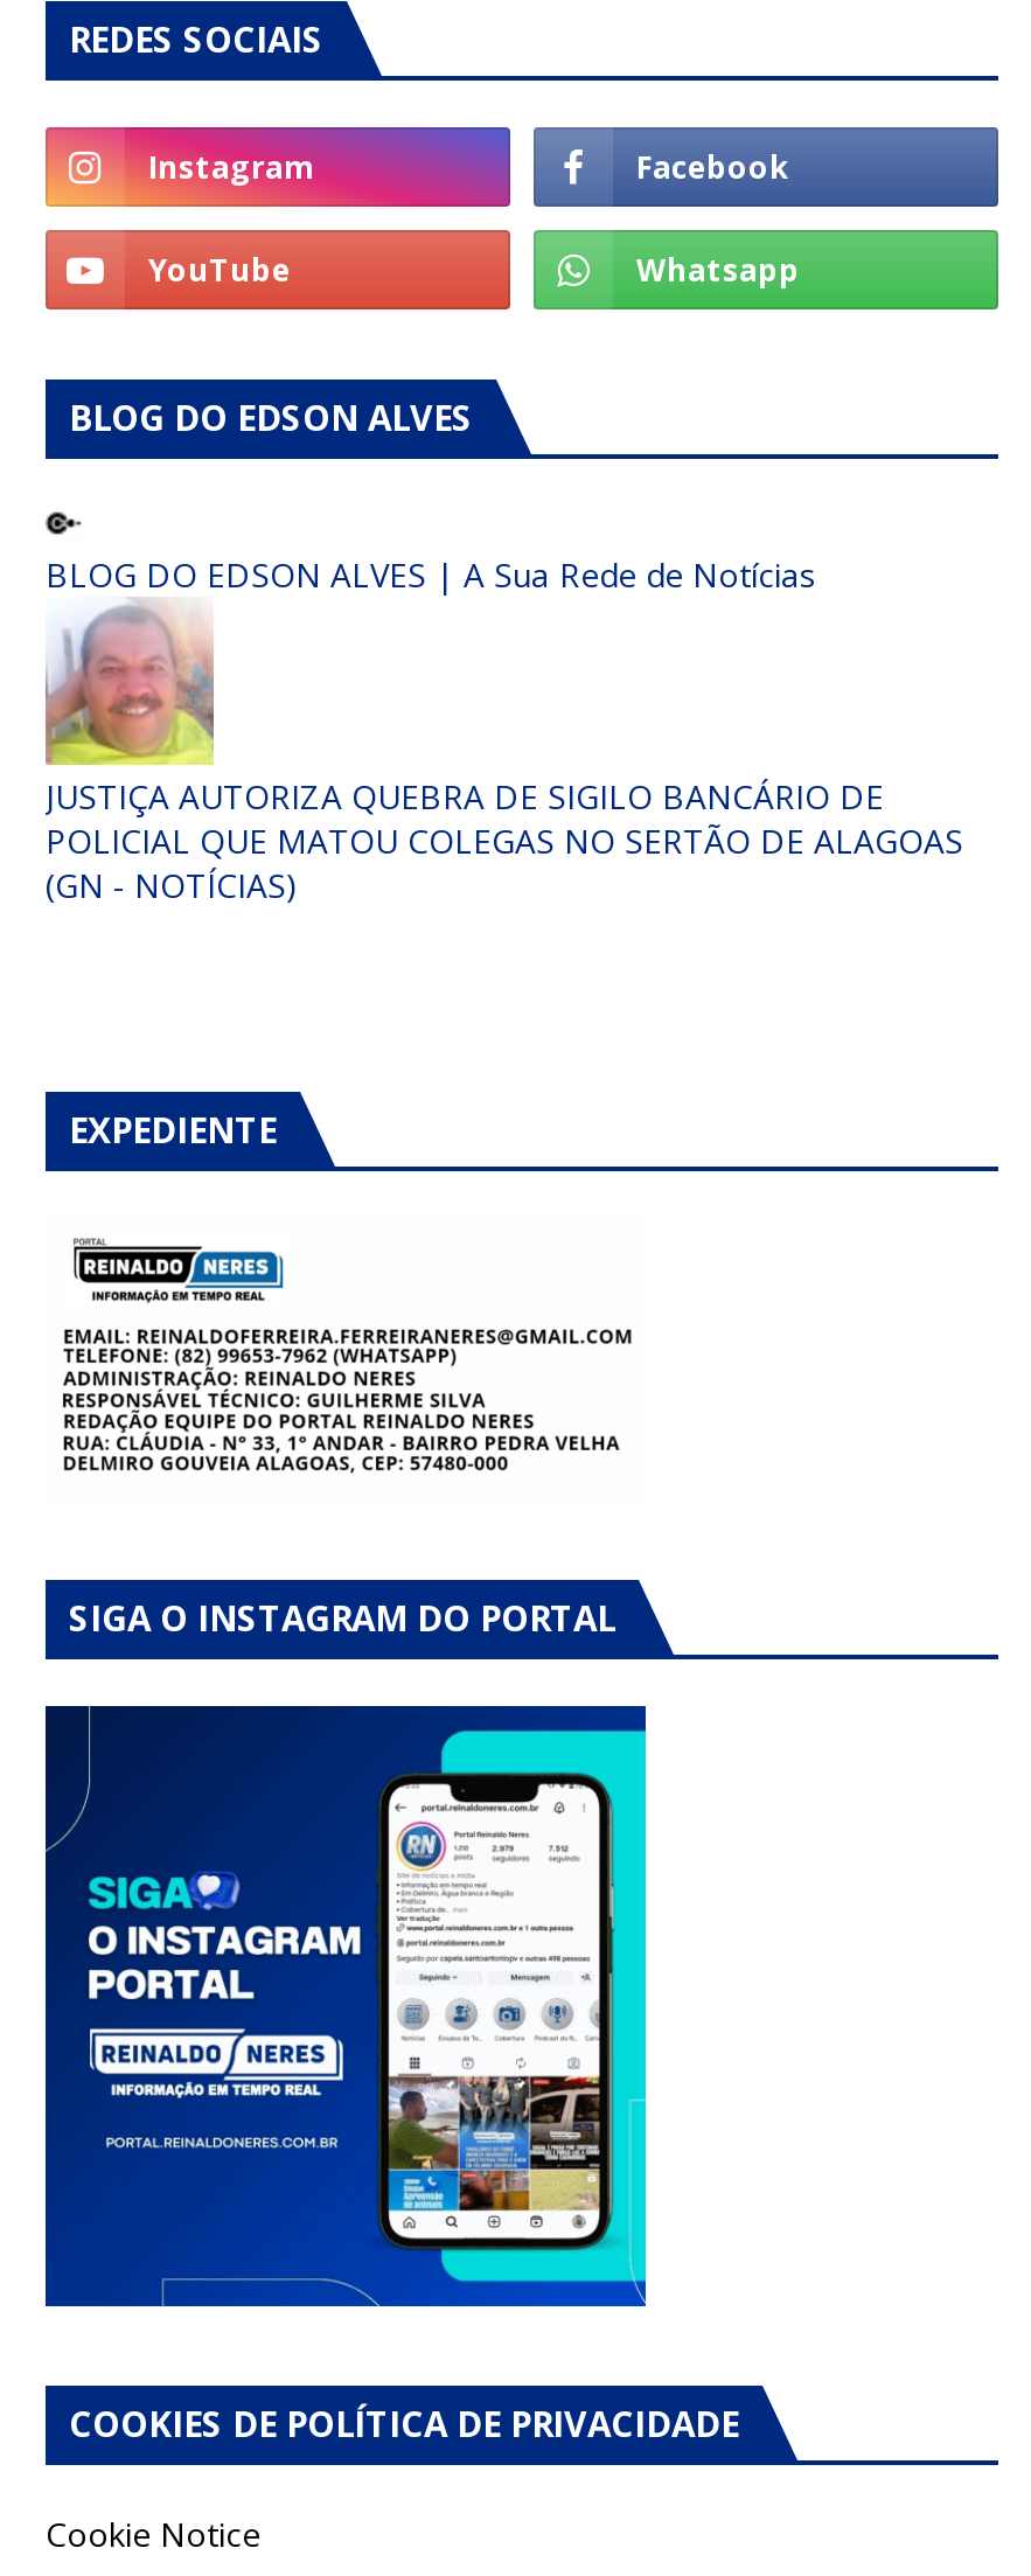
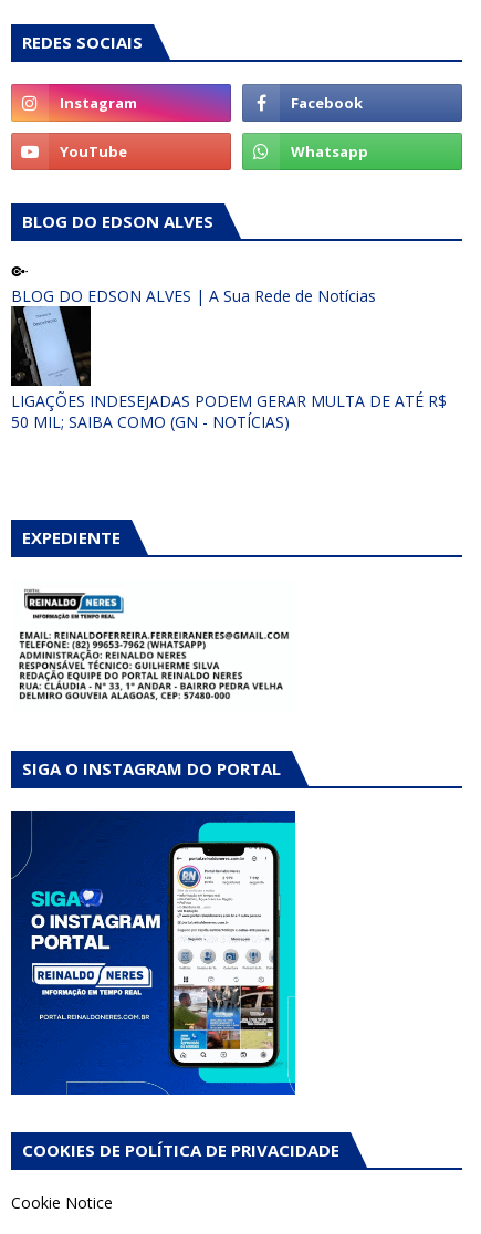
- [image]
- JUSTIÇA AUTORIZA QUEBRA DE SIGILO BANCÁRIO DE
- POLICIAL QUE MATOU COLEGAS NO SERTÃO DE ALAGOAS
- (GN - NOTÍCIAS)
+ [image]
+ LIGAÇÕES INDESEJADAS PODEM GERAR MULTA DE ATÉ R$
+ 50 MIL; SAIBA COMO (GN - NOTÍCIAS)
